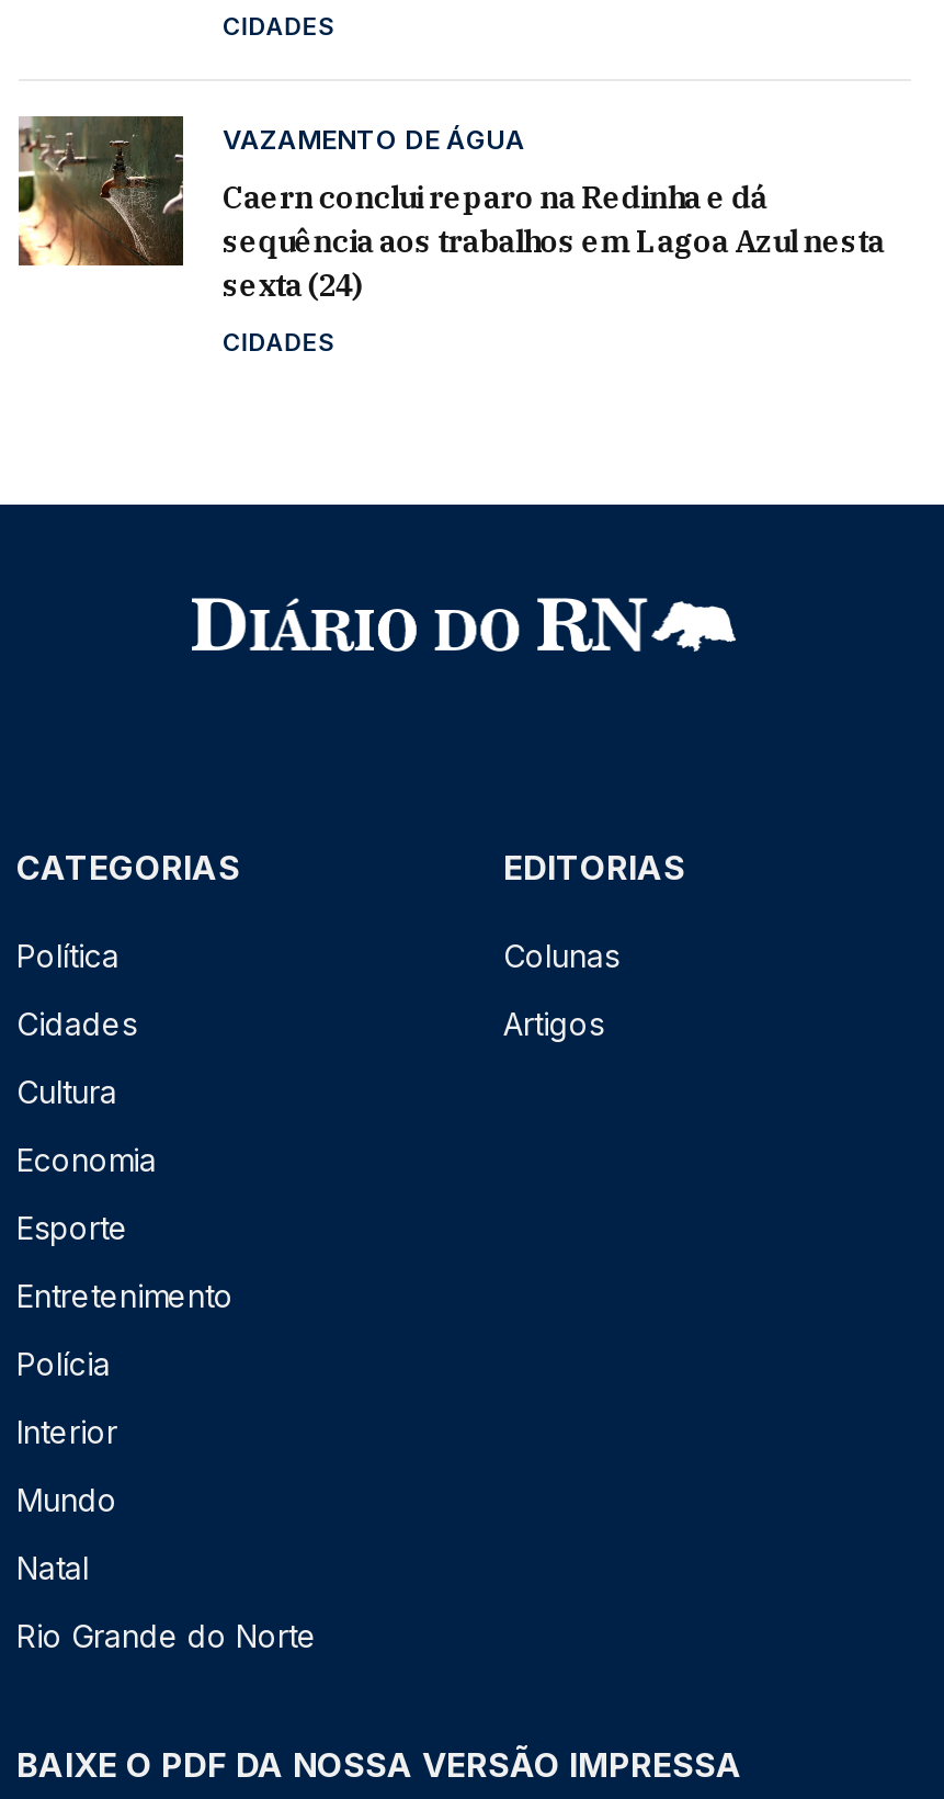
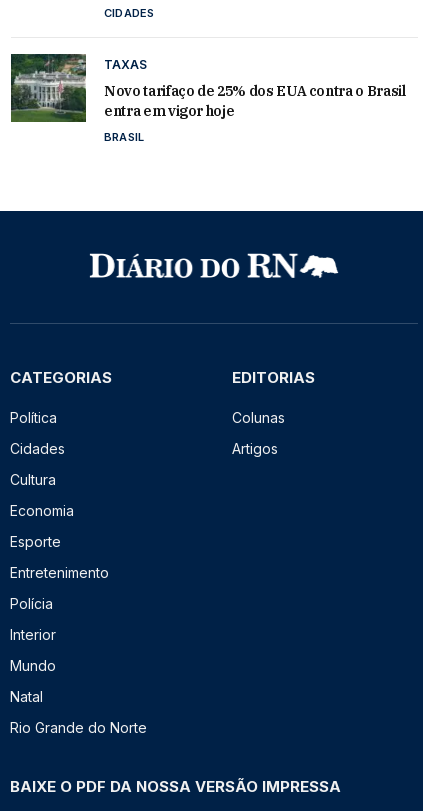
- [image]
- VAZAMENTO DE ÁGUA
+ [image]
+ TAXAS

- Caern conclui reparo na Redinha e dá
- sequência aos trabalhos em Lagoa Azul nesta
- sexta (24)
+ Novo tarifaço de 25% dos EUA contra o Brasil
+ entra em vigor hoje

- CIDADES
+ BRASIL
